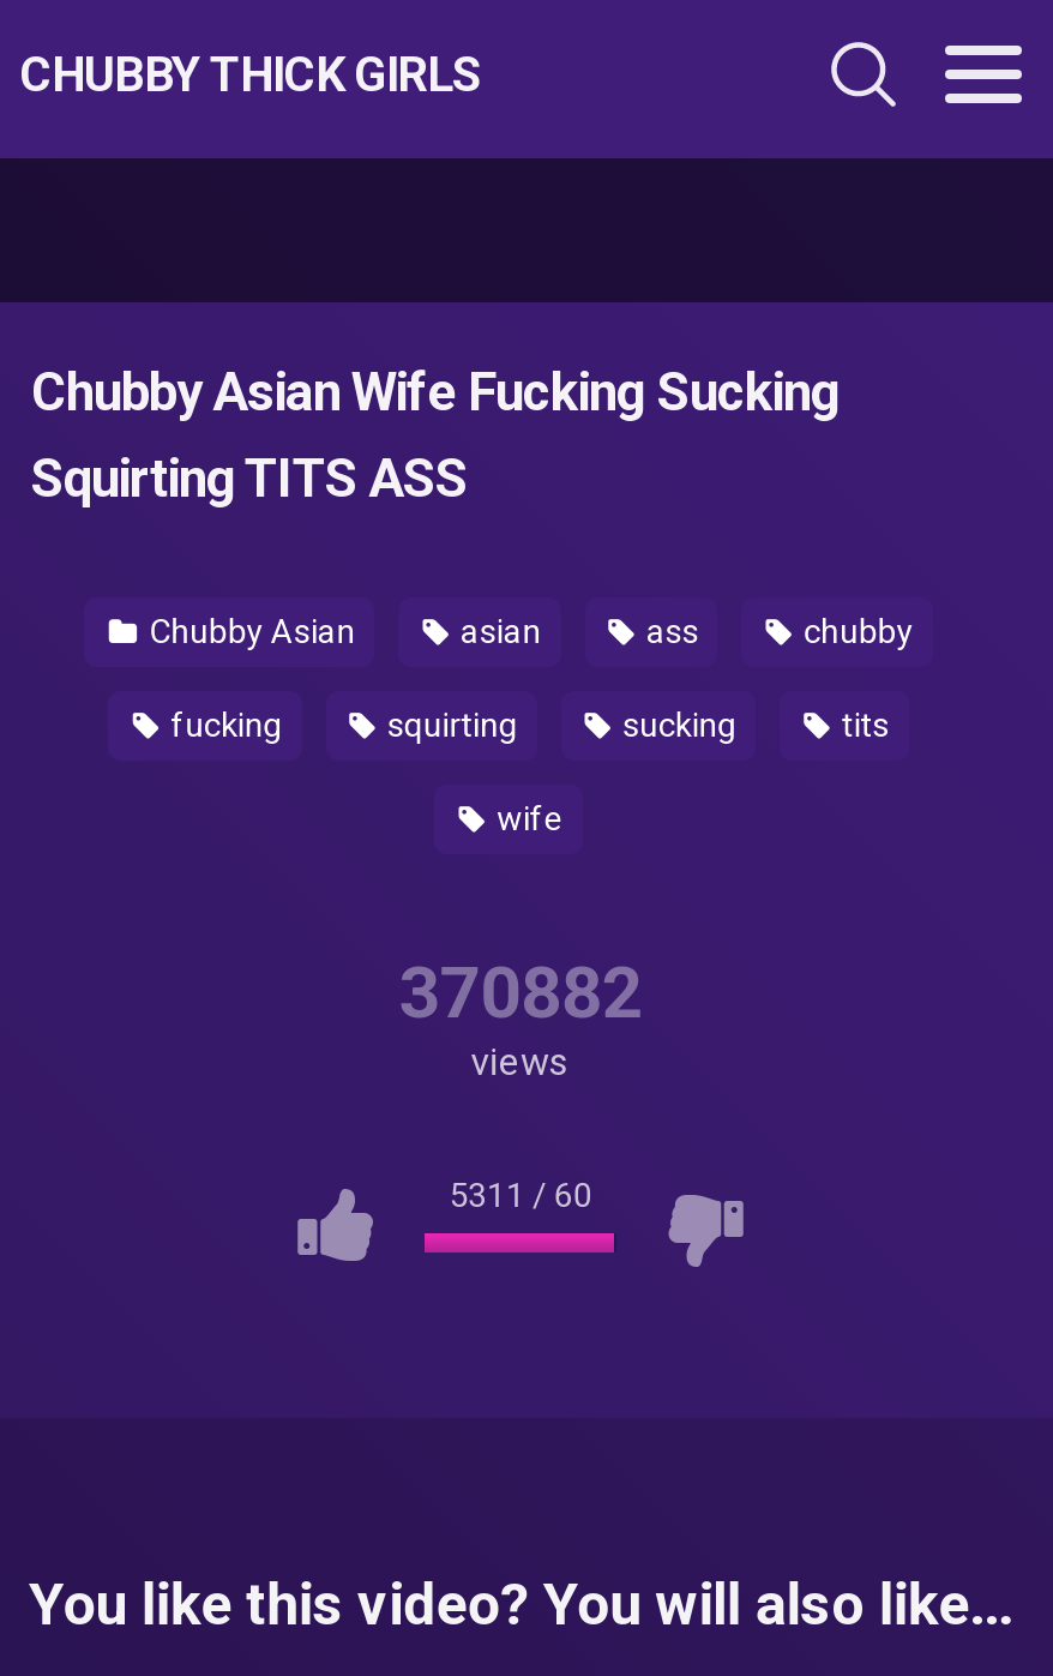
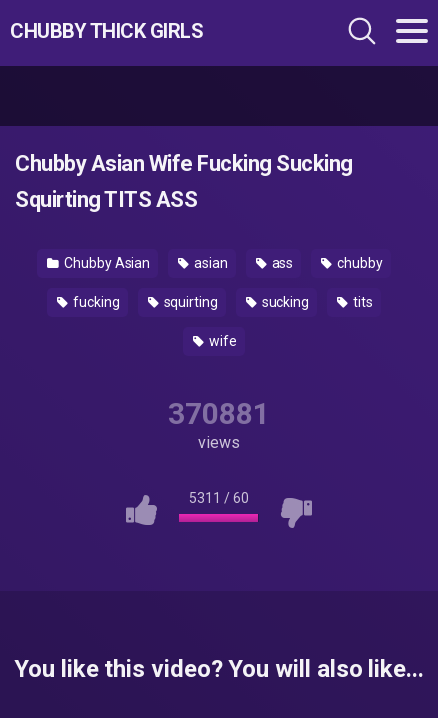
- 370882
+ 370881
